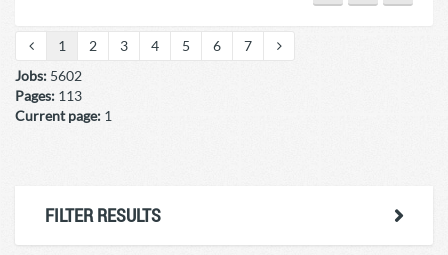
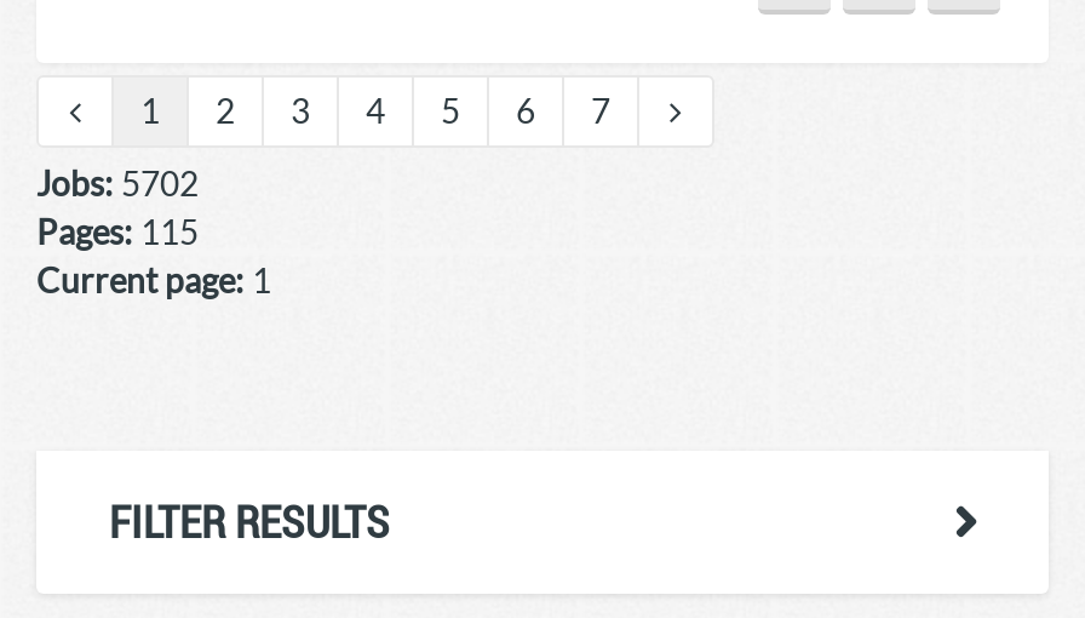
- Jobs: 5602
+ Jobs: 5702

- Pages: 113
+ Pages: 115
